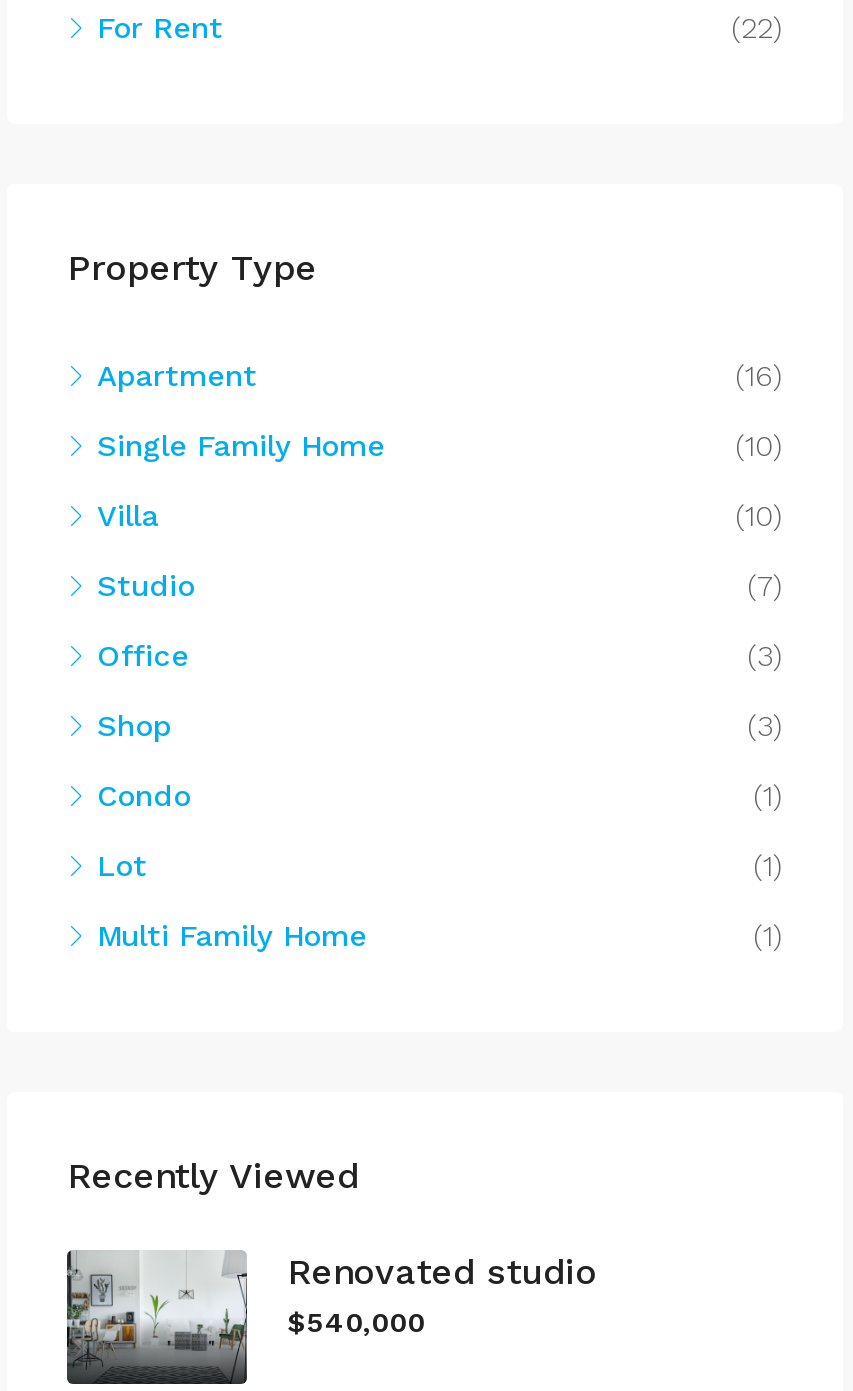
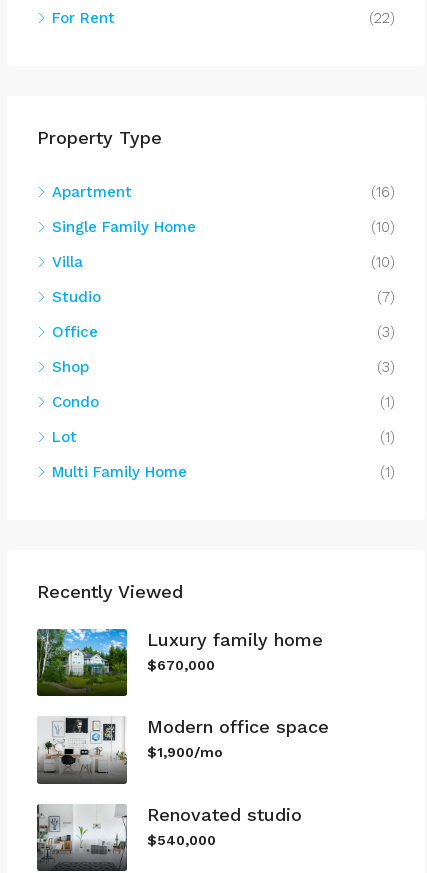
+ [image]

+ [image]
+ Luxury family home
+ $670,000
+ Modern office space
+ $1,900/mo
